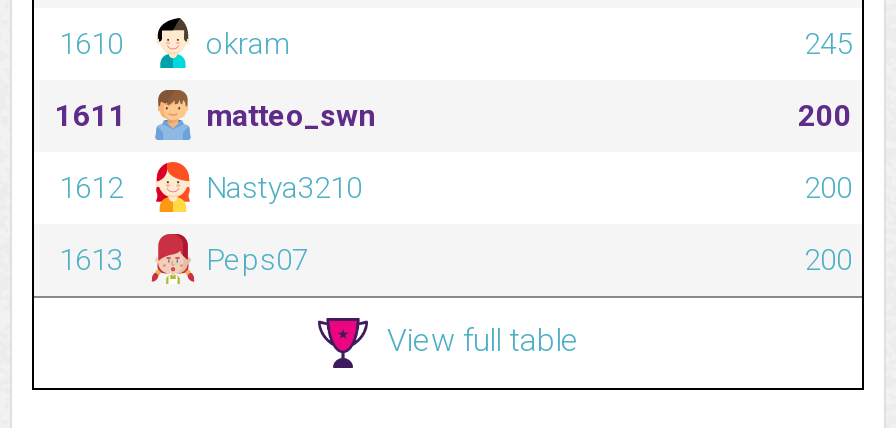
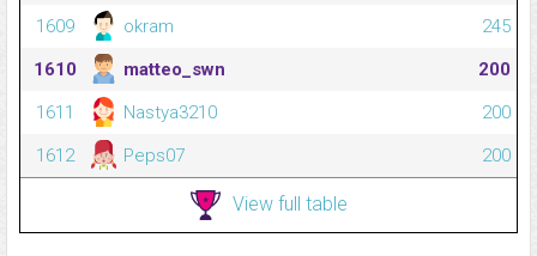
- 1610
+ 1609

- 1611 matteo_swn
+ 1610 matteo_swn

- 1612
+ 1611

- 1613
+ 1612
